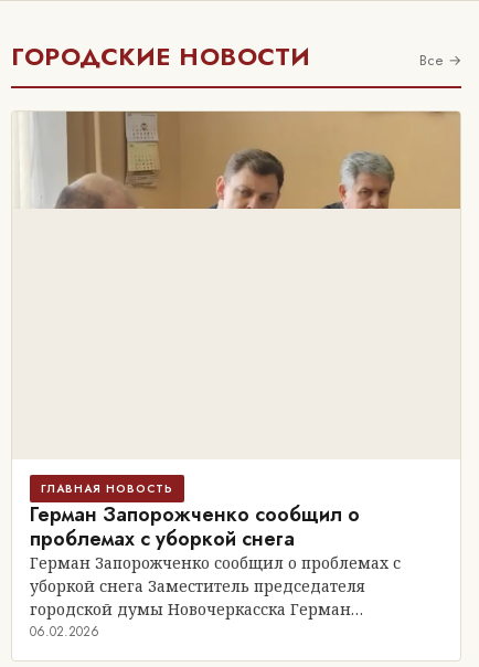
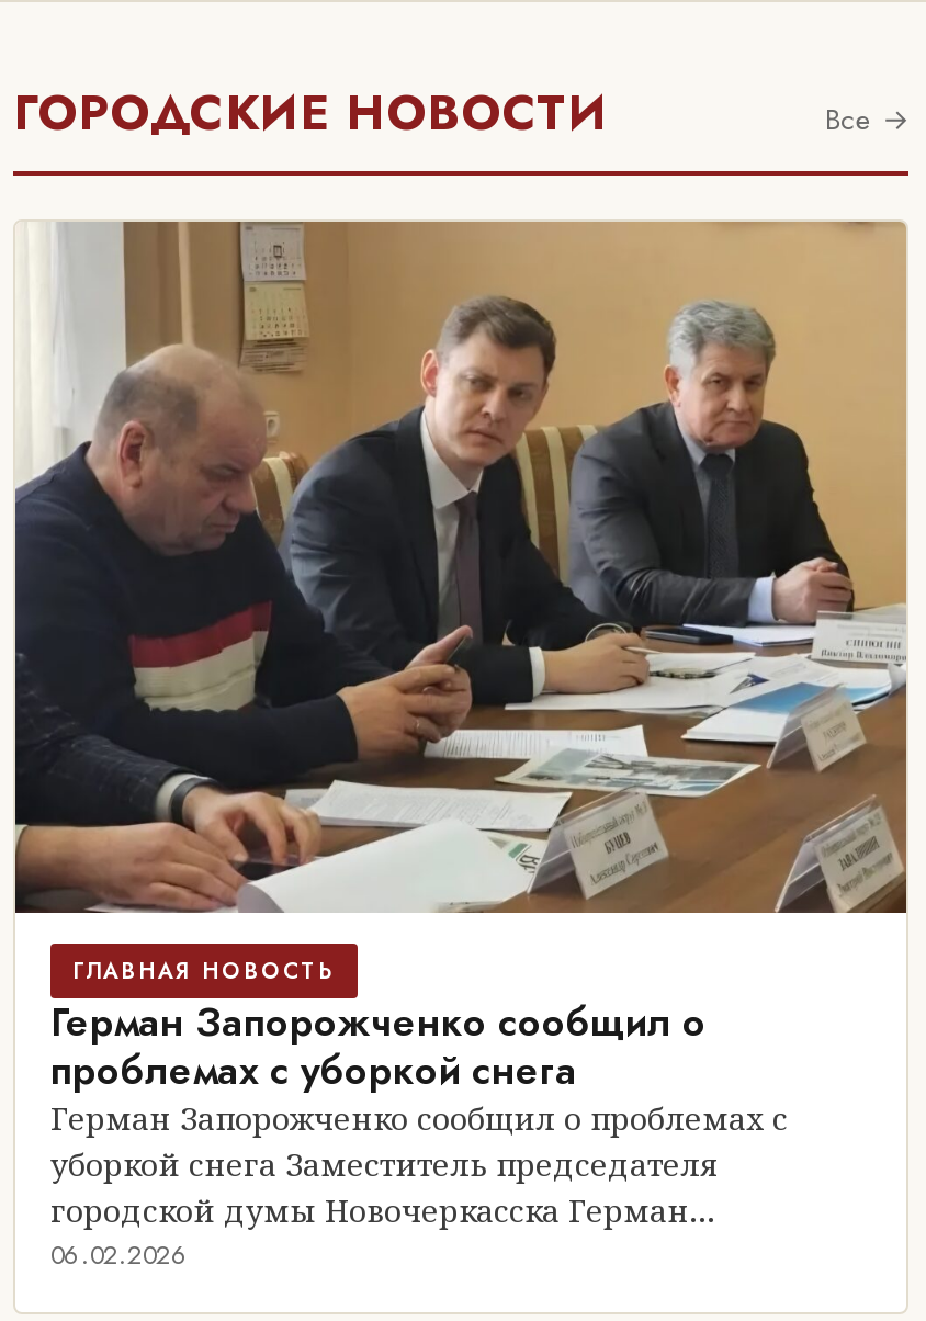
+ [image]
